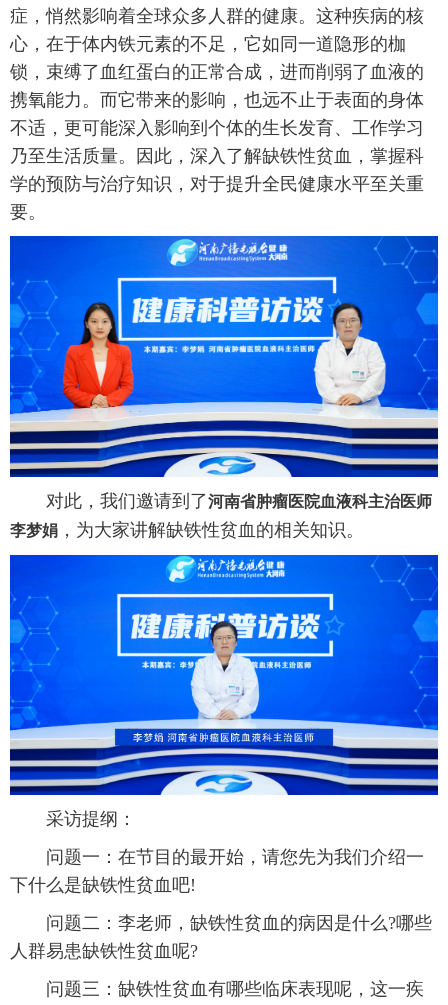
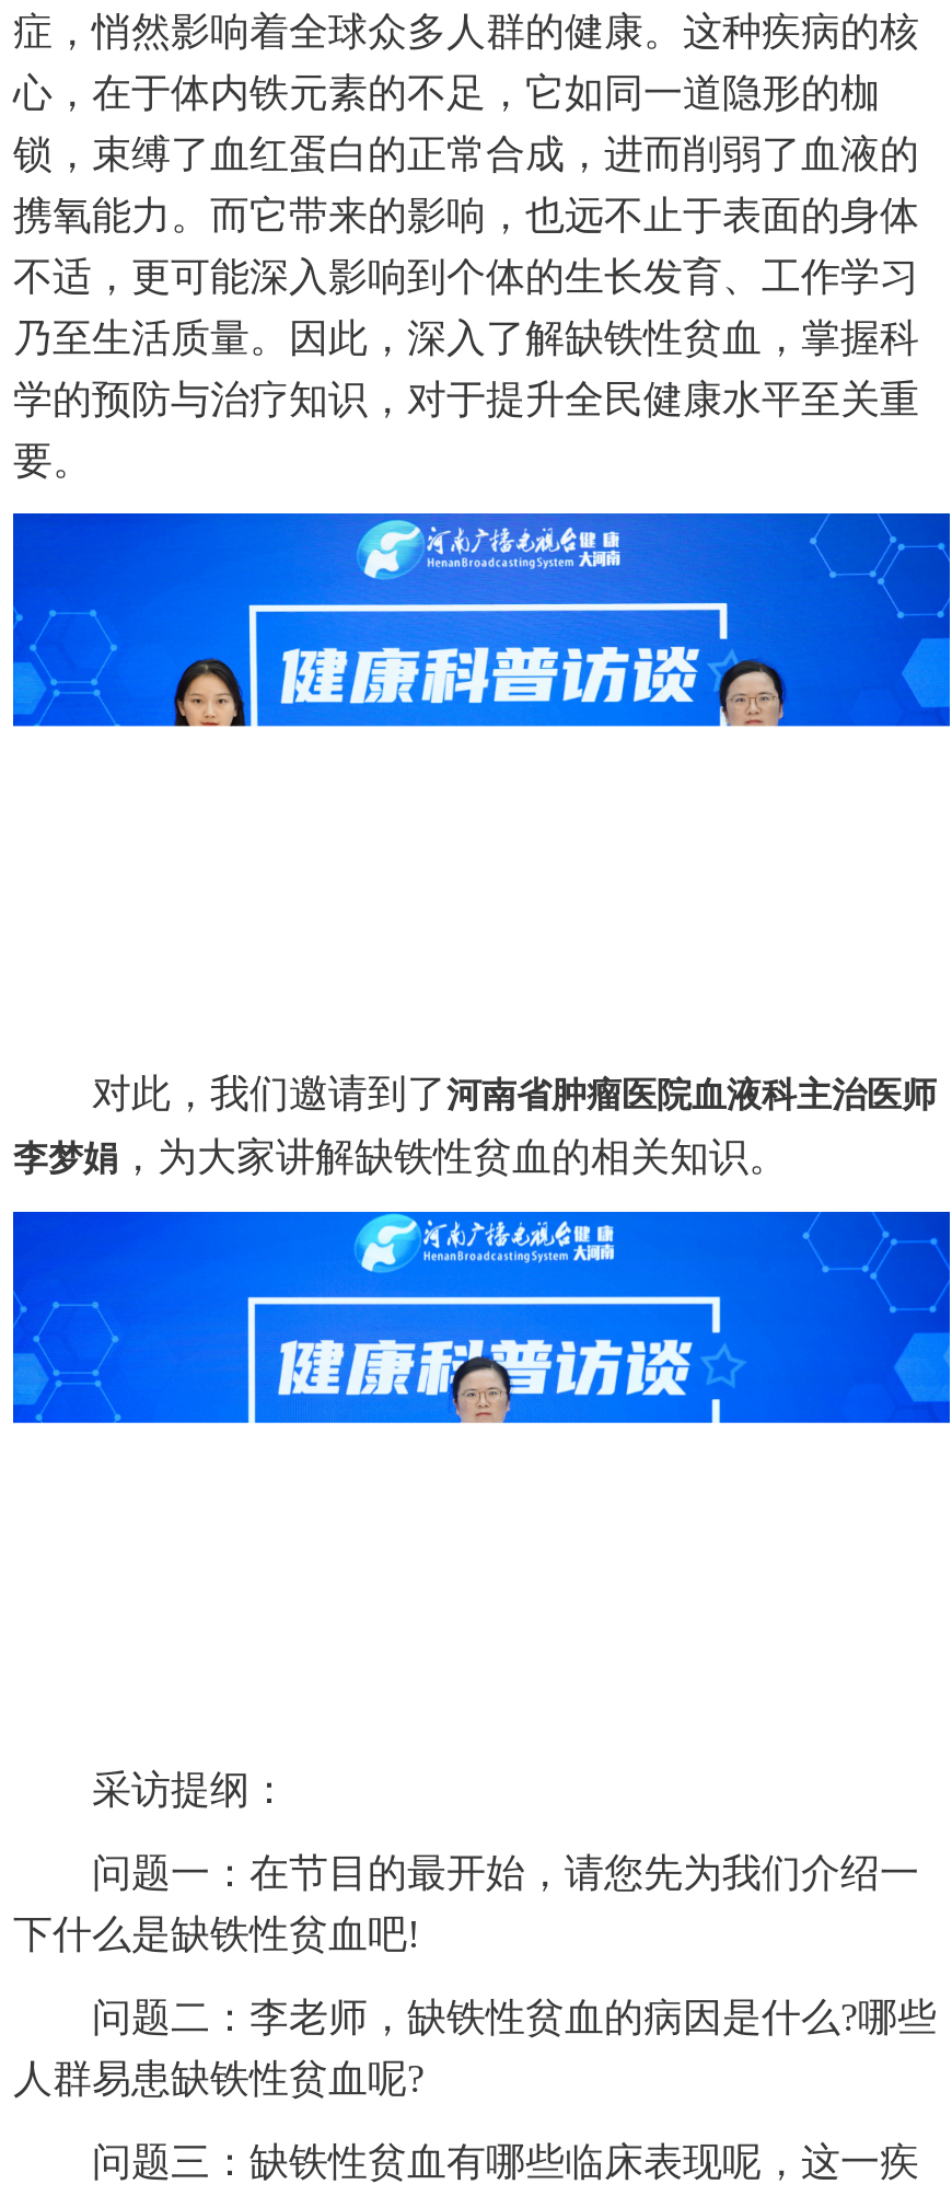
- [image]

- [image]
